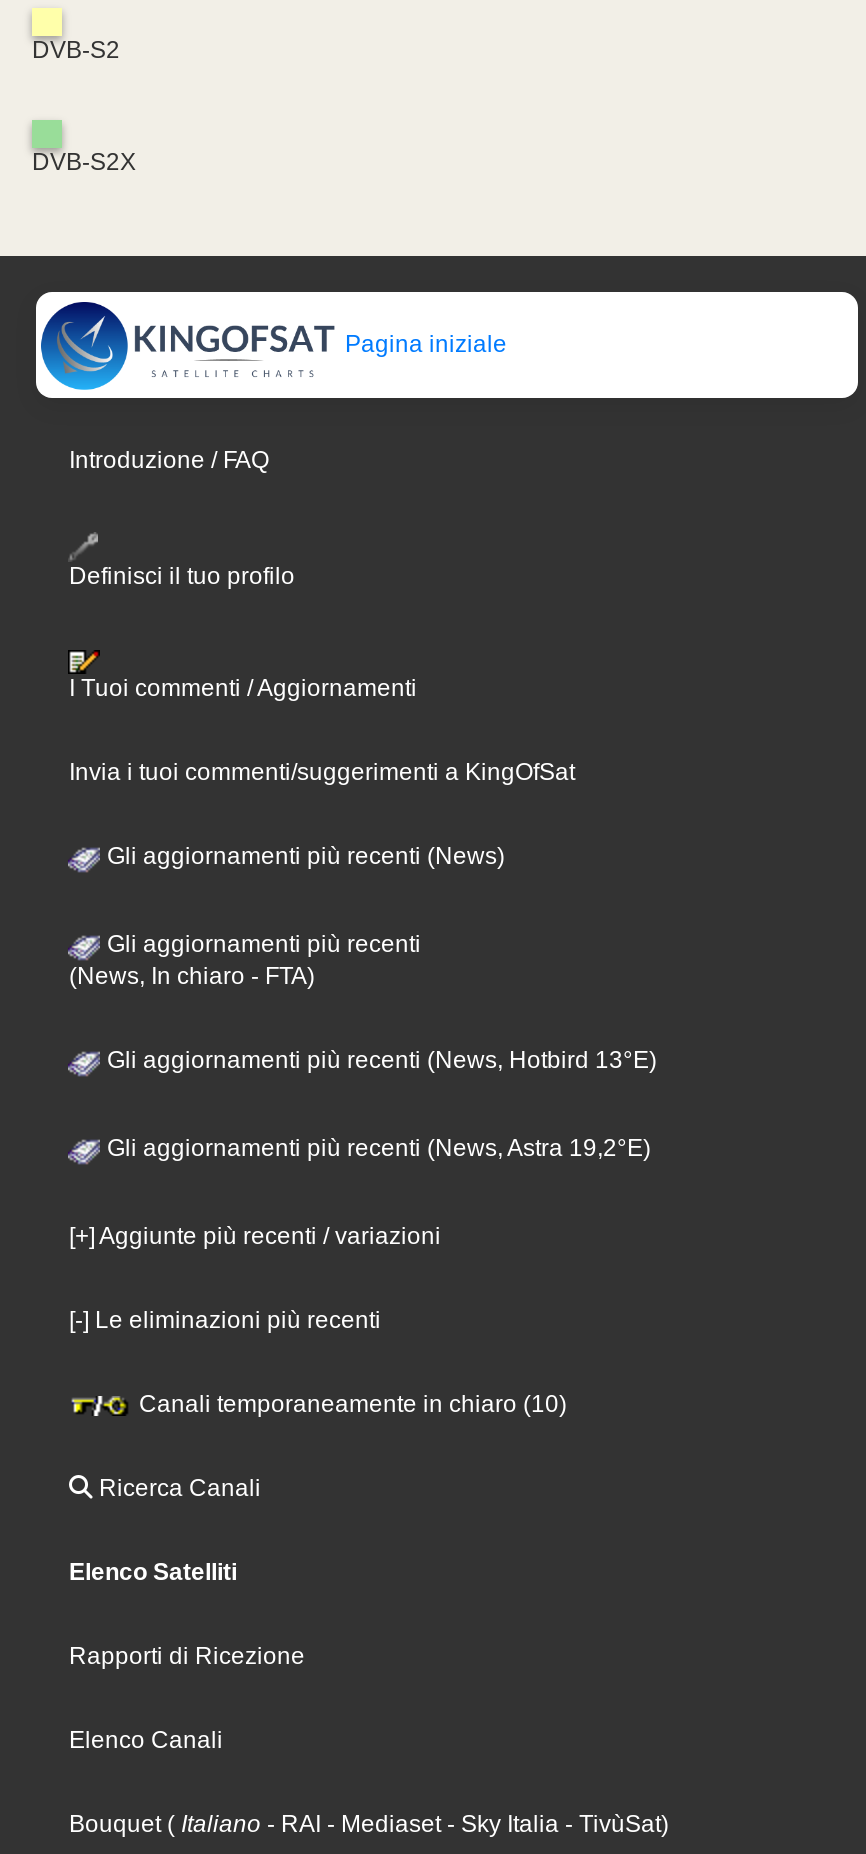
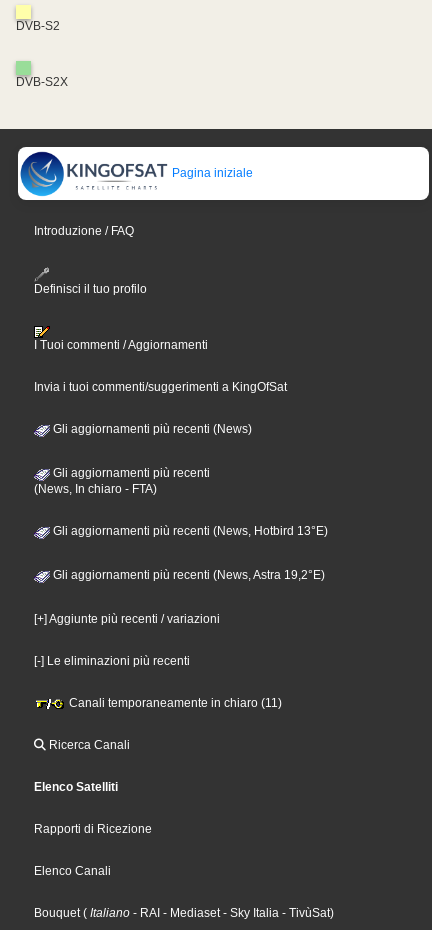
- Canali temporaneamente in chiaro (10)
+ Canali temporaneamente in chiaro (11)
